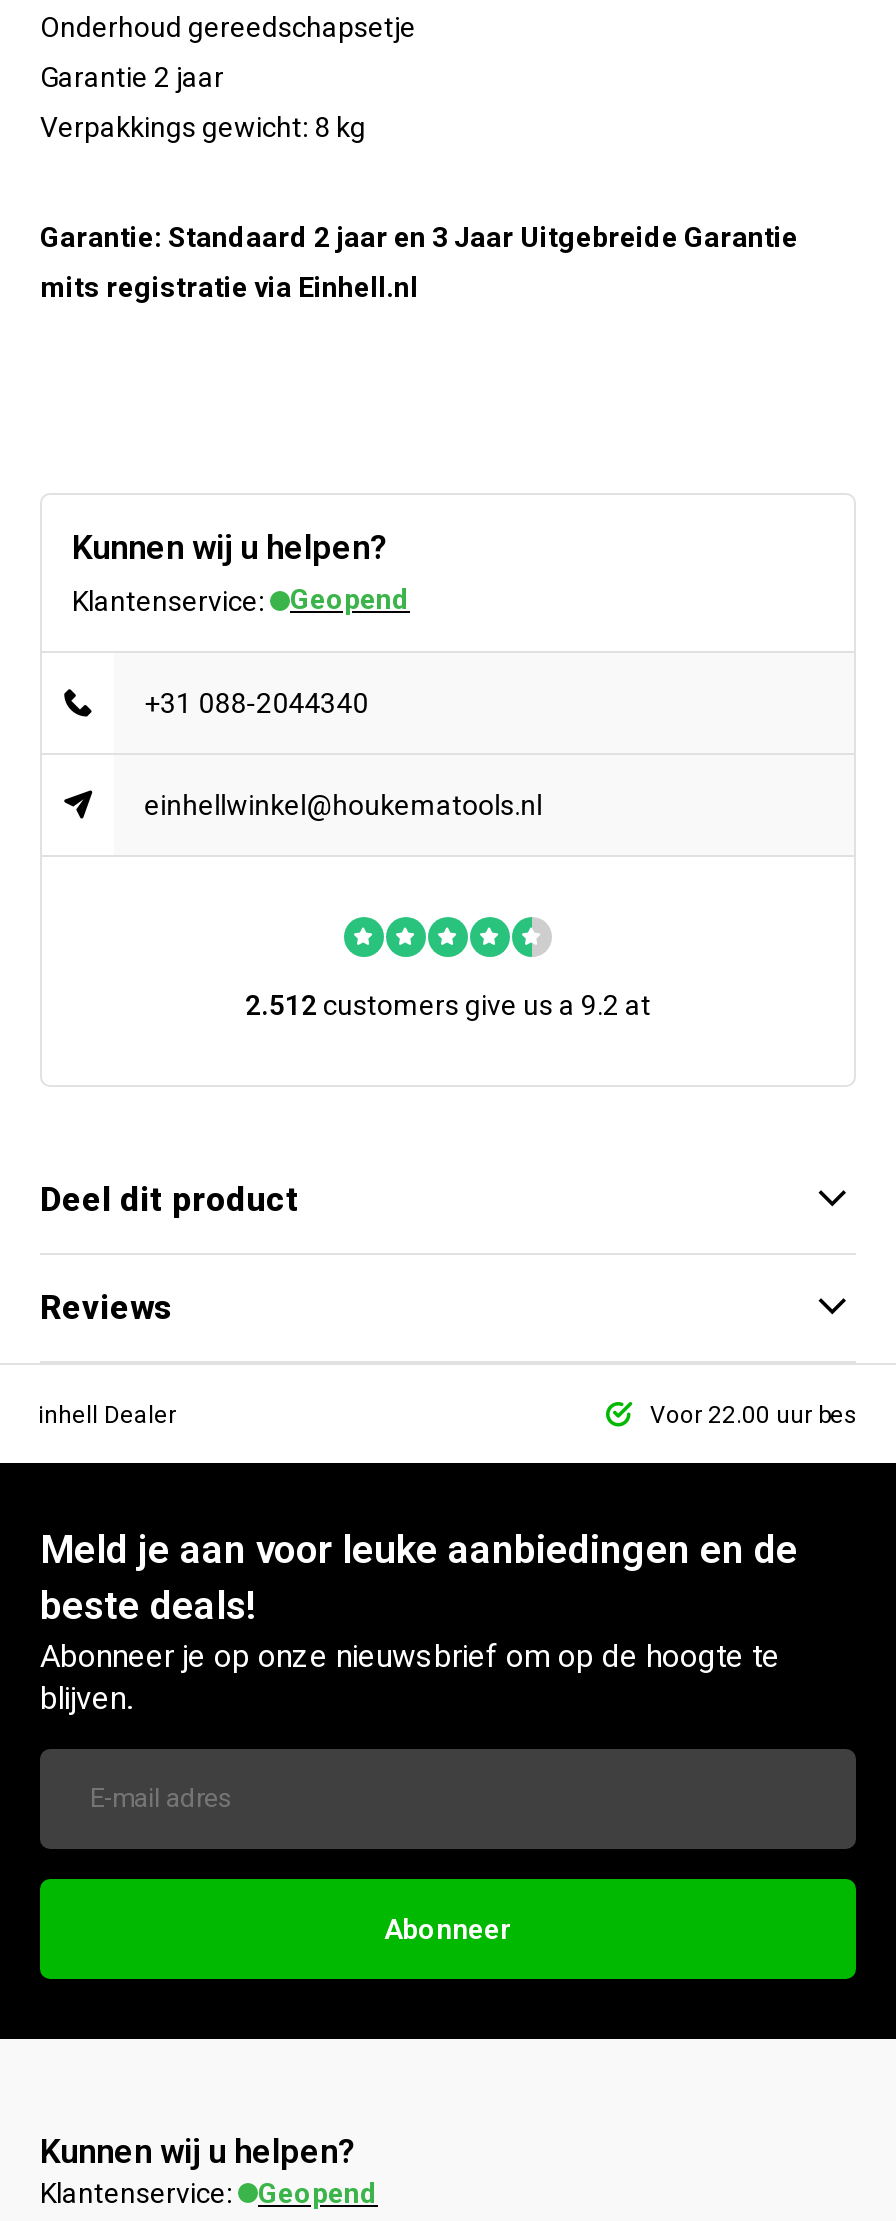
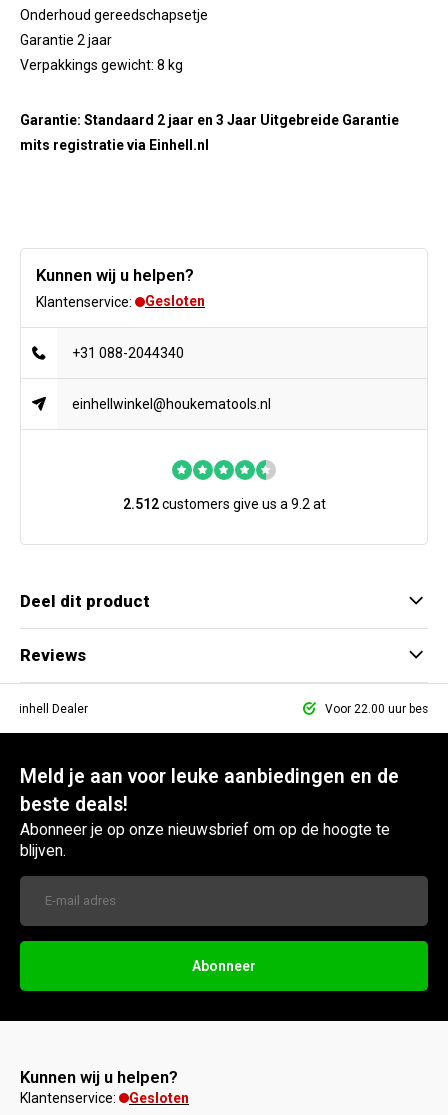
- Geopend
+ Gesloten

- Geopend
+ Gesloten
